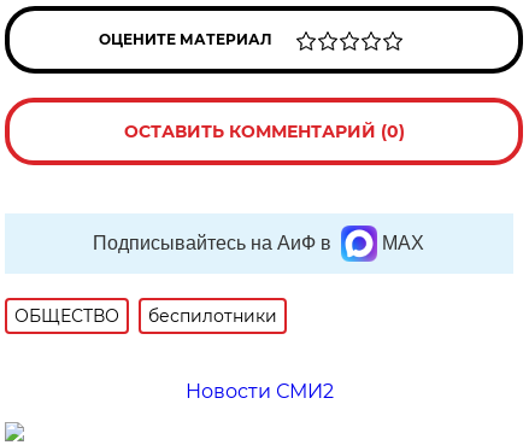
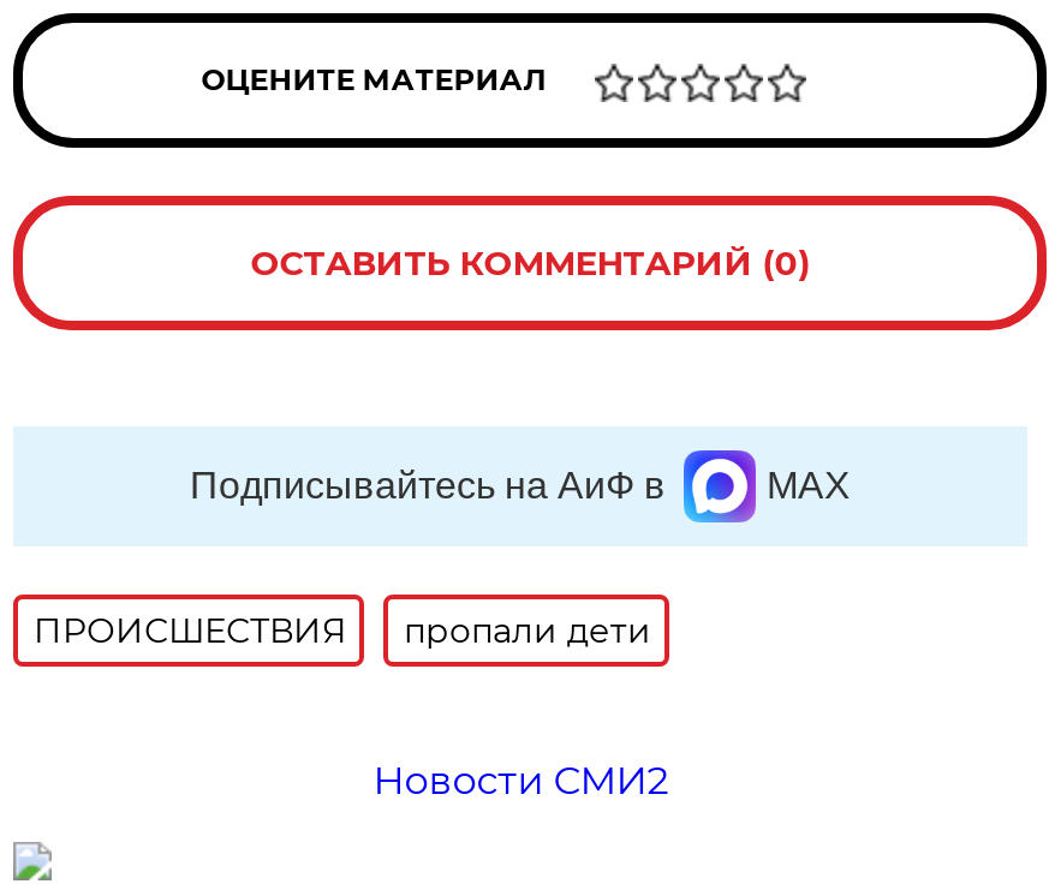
- ОБЩЕСТВО
- беспилотники
+ ПРОИСШЕСТВИЯ
+ пропали дети
